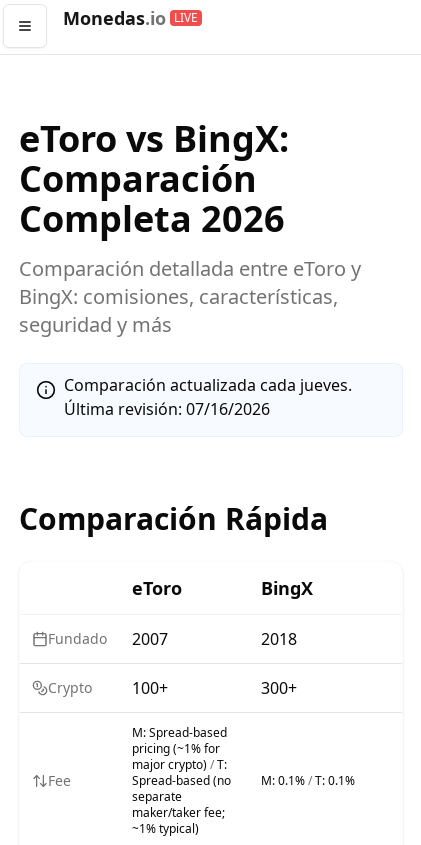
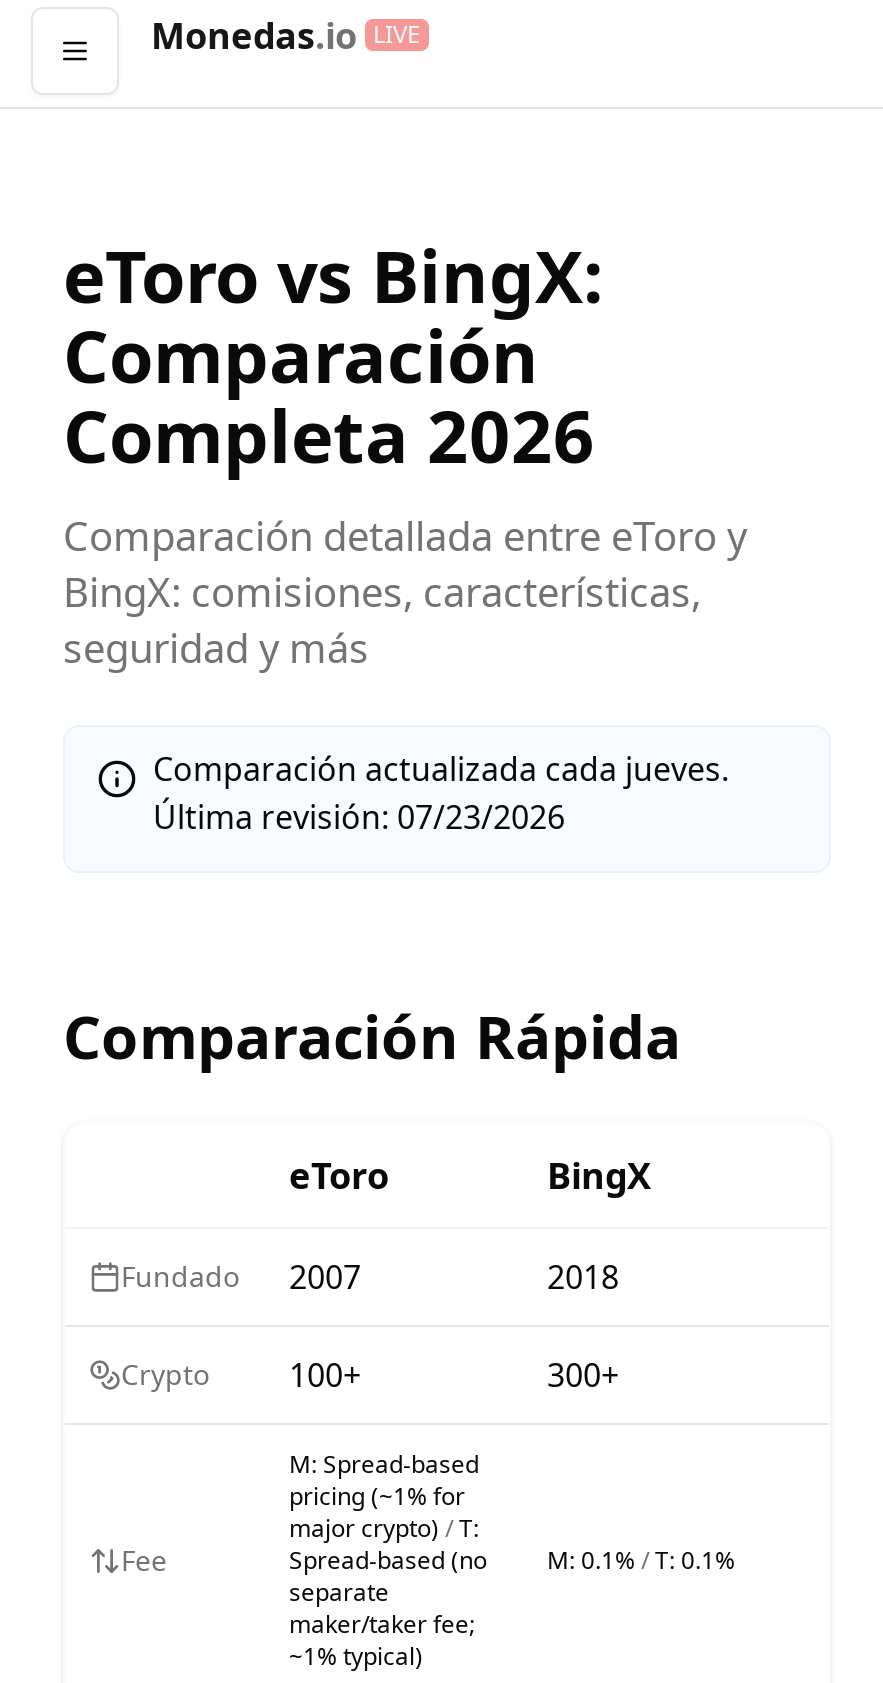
- Última revisión: 07/16/2026
+ Última revisión: 07/23/2026
